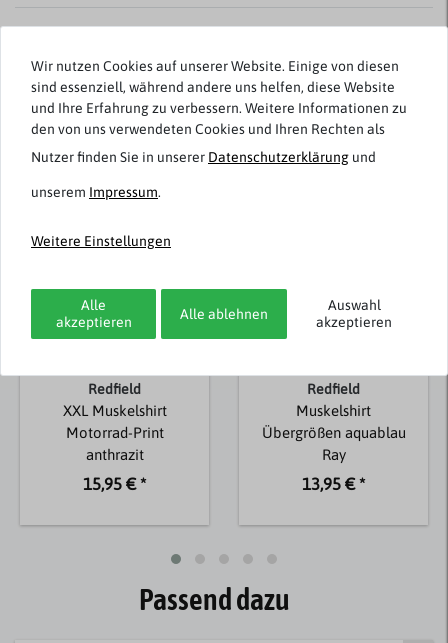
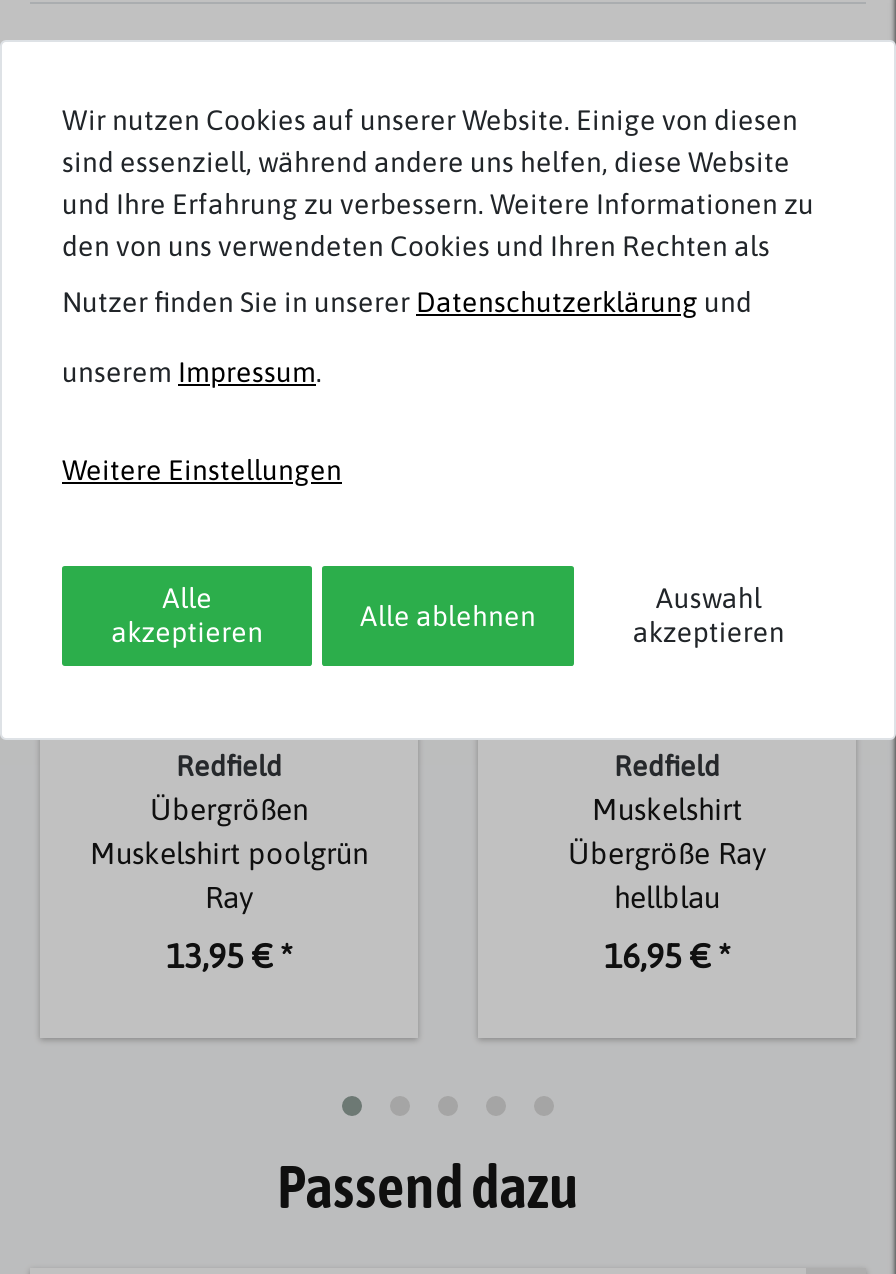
- XXL Muskelshirt
- Motorrad-Print
- anthrazit
+ Übergrößen
+ Muskelshirt poolgrün
+ Ray

- Übergrößen aquablau
- Ray
+ Übergröße Ray
+ hellblau

- 15,95 € *
+ 13,95 € *

- 13,95 € *
+ 16,95 € *
